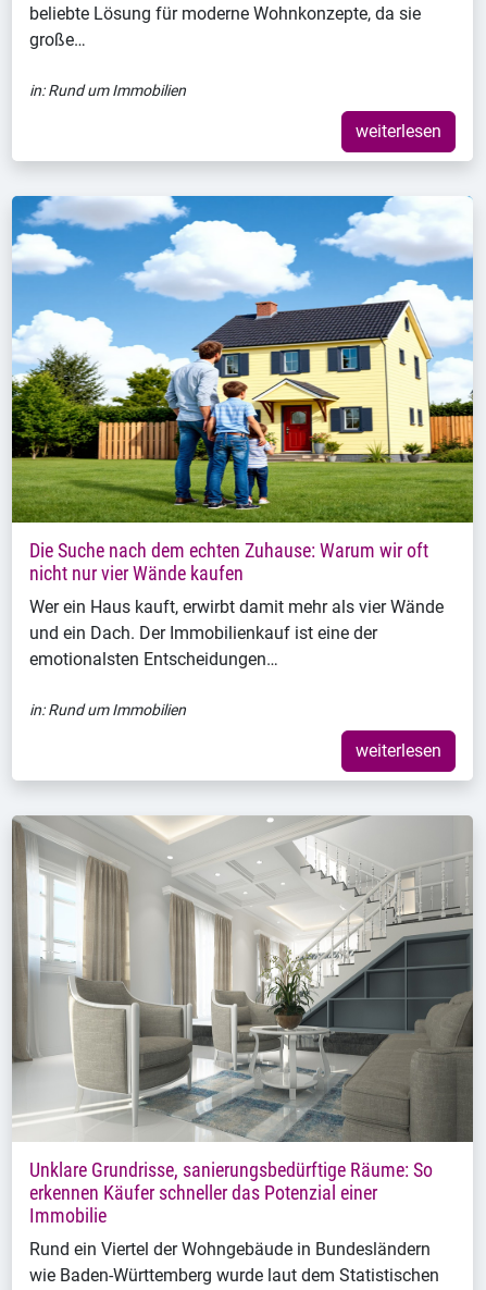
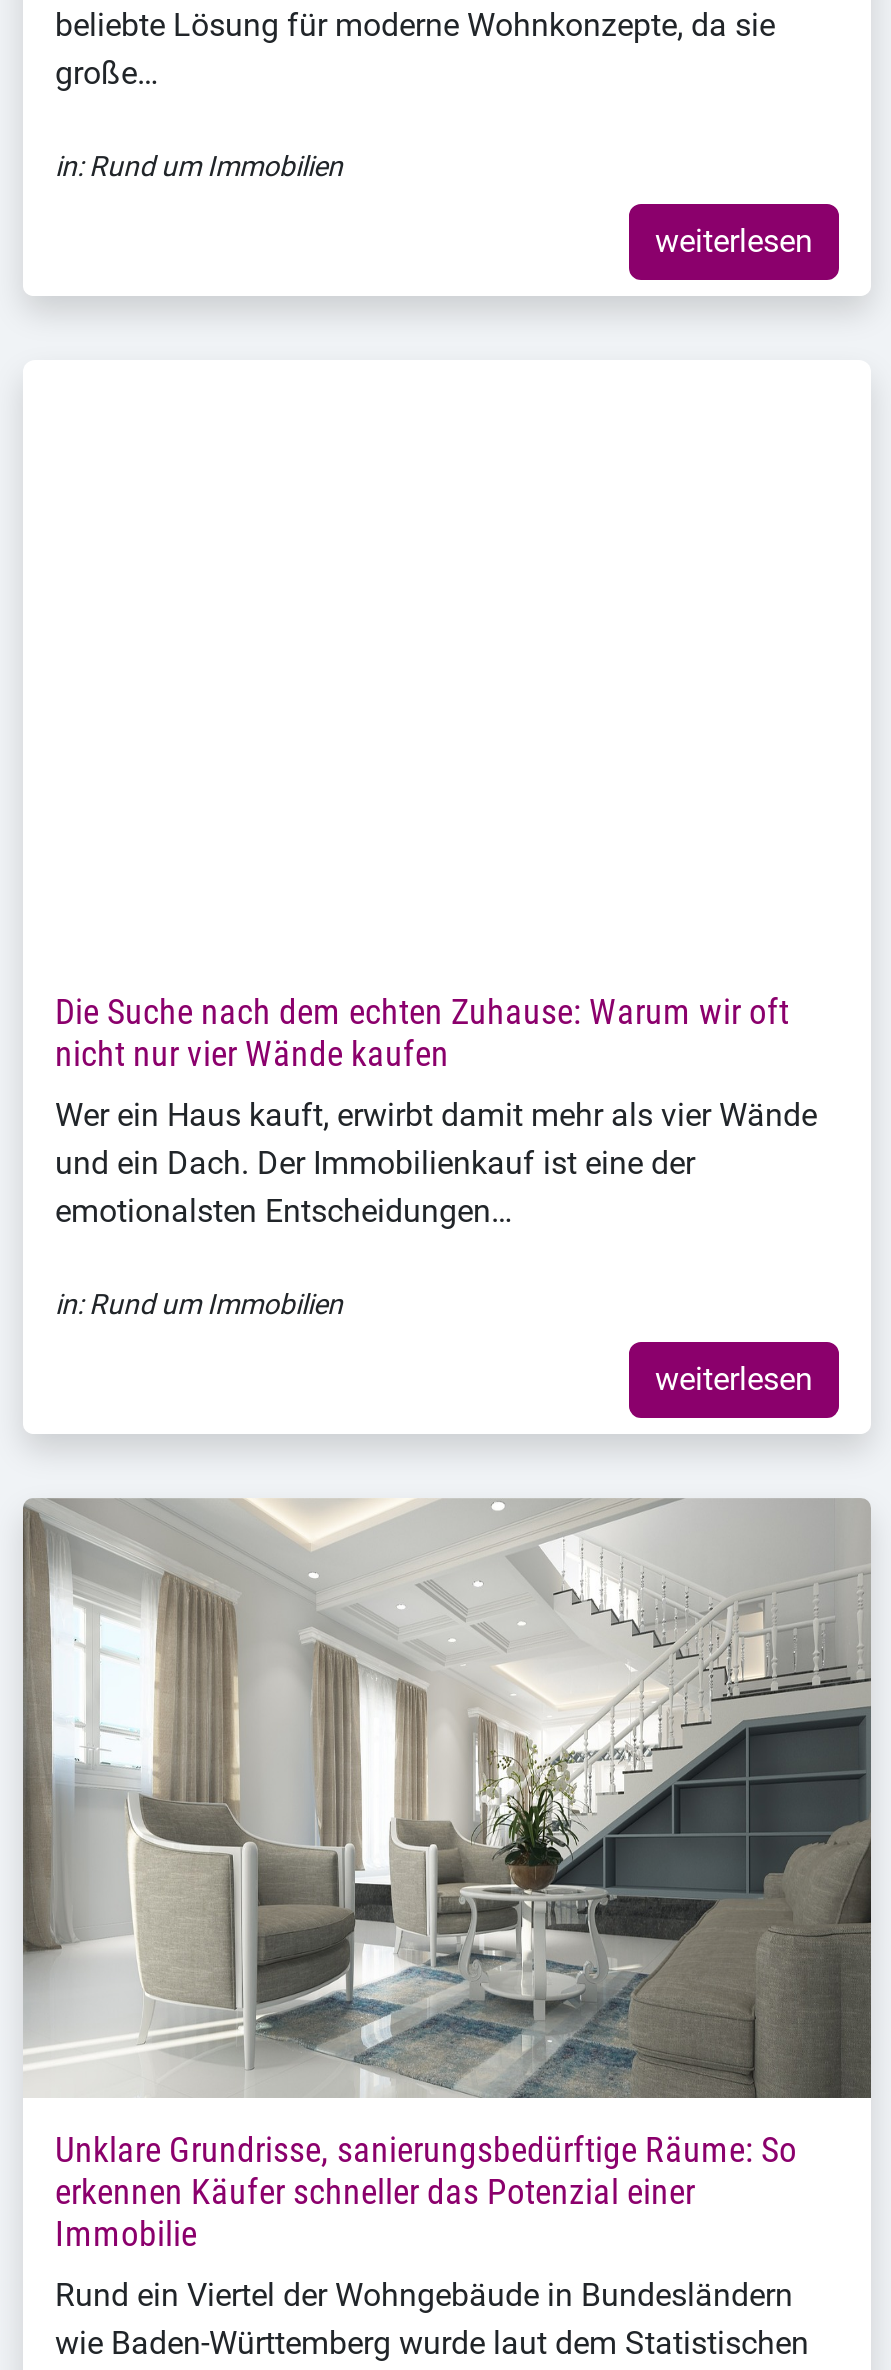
- [image]
